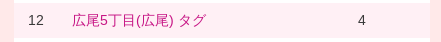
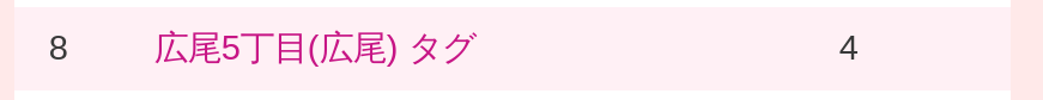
- 12
+ 8
